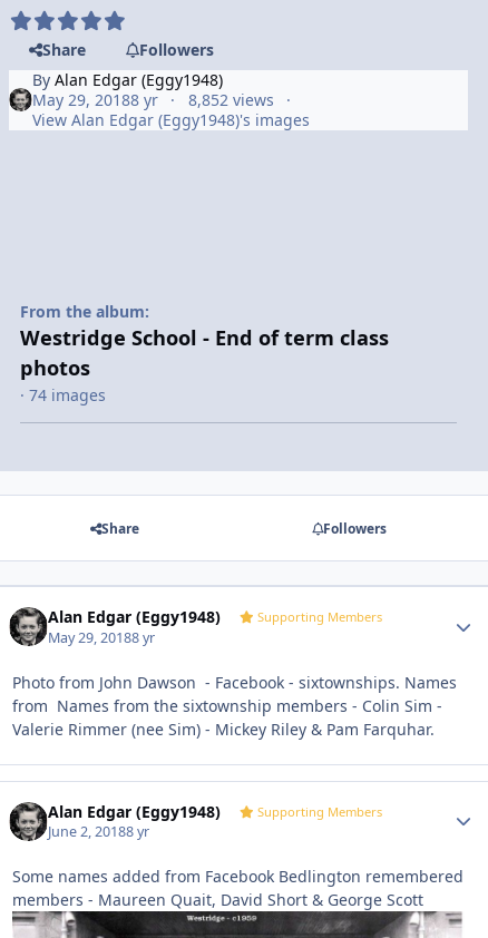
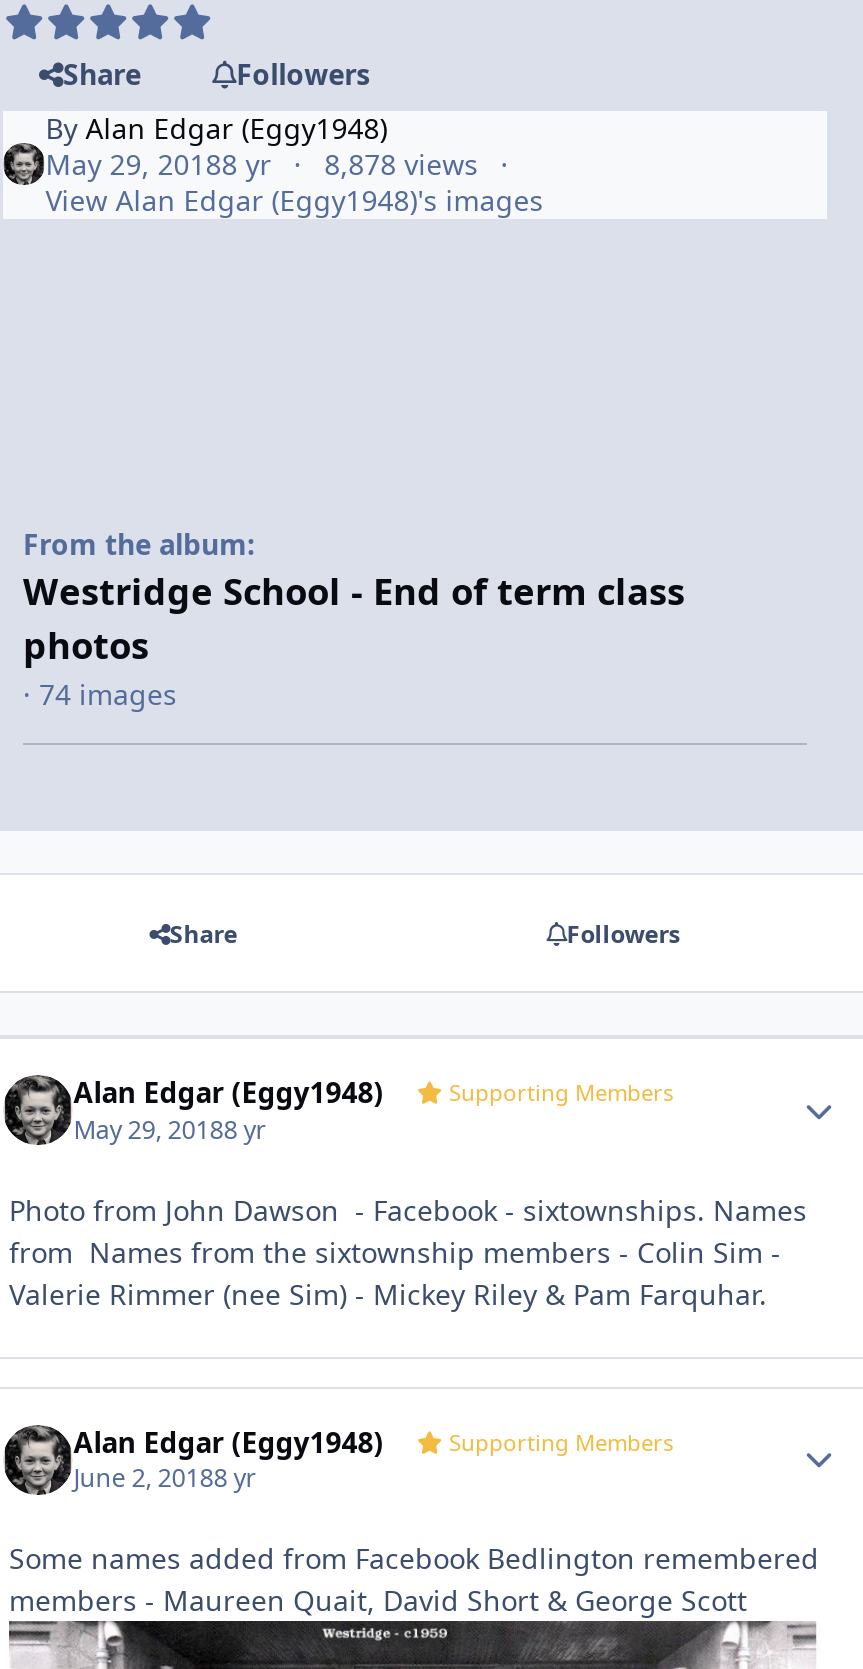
- May 29, 20188 yr 8,852 views
+ May 29, 20188 yr 8,878 views
